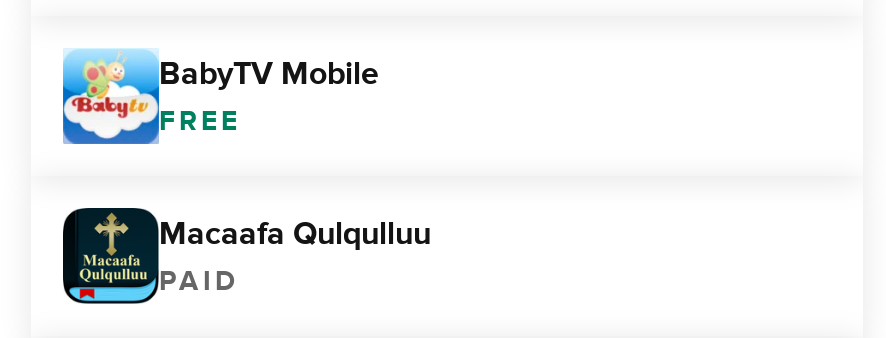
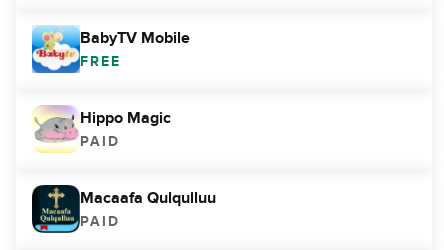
+ [image]
+ Hippo Magic
+ PAID
